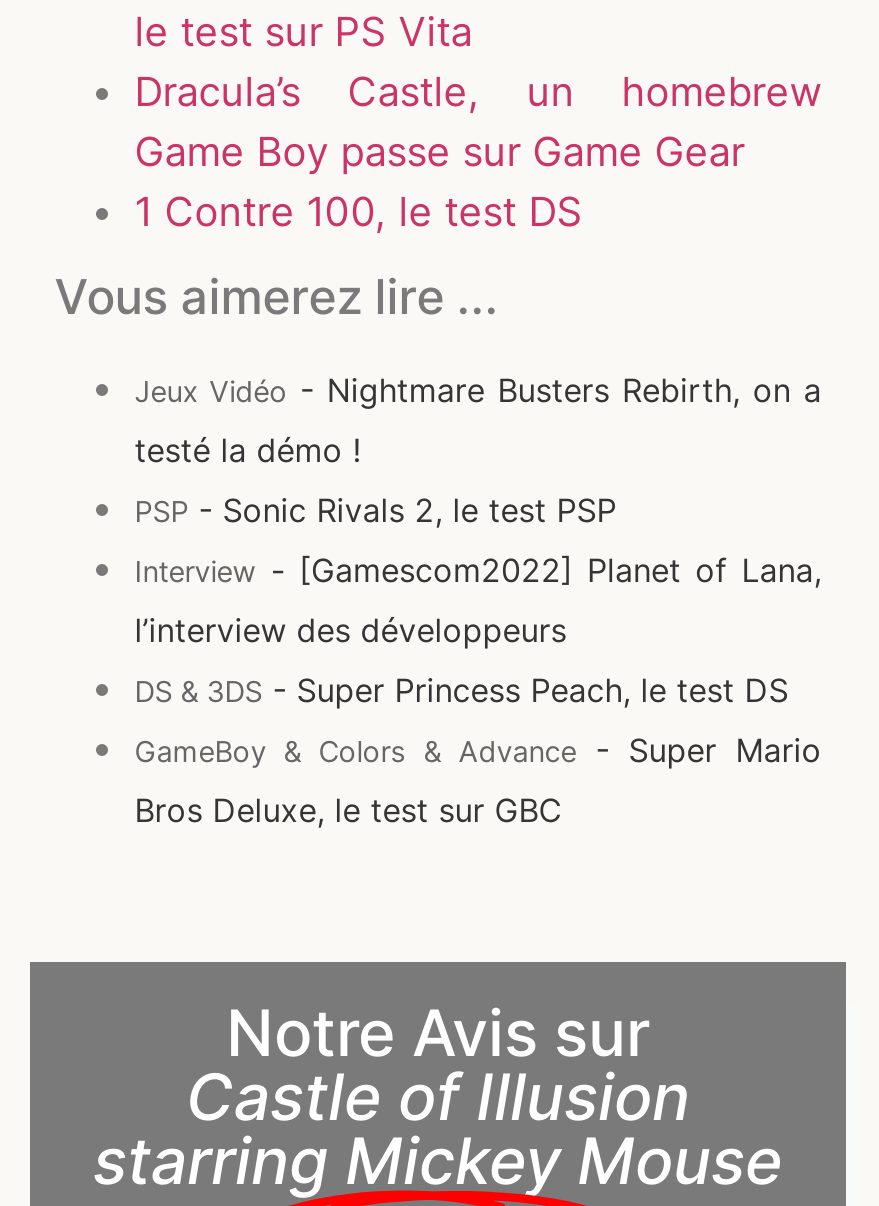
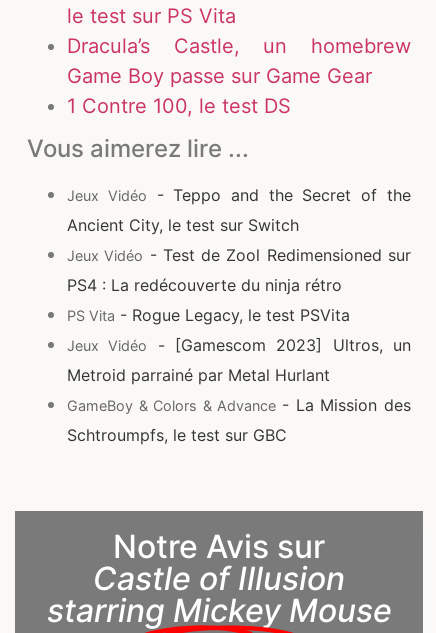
- Jeux Vidéo - Nightmare Busters Rebirth, on a
- testé la démo !
- PSP - Sonic Rivals 2, le test PSP
- Interview - [Gamescom2022] Planet of Lana,
- l’interview des développeurs
- DS & 3DS - Super Princess Peach, le test DS
- GameBoy & Colors & Advance - Super Mario
- Bros Deluxe, le test sur GBC
+ Jeux Vidéo - Teppo and the Secret of the
+ Ancient City, le test sur Switch
+ Jeux Vidéo - Test de Zool Redimensioned sur
+ PS4 : La redécouverte du ninja rétro
+ PS Vita - Rogue Legacy, le test PSVita
+ Jeux Vidéo - [Gamescom 2023] Ultros, un
+ Metroid parrainé par Metal Hurlant
+ GameBoy & Colors & Advance - La Mission des
+ Schtroumpfs, le test sur GBC
